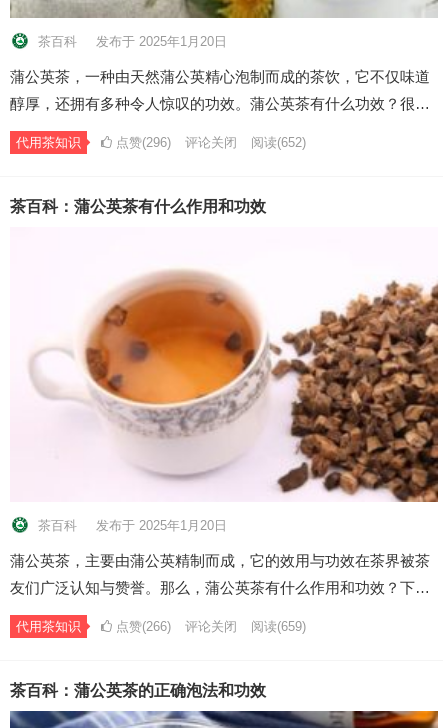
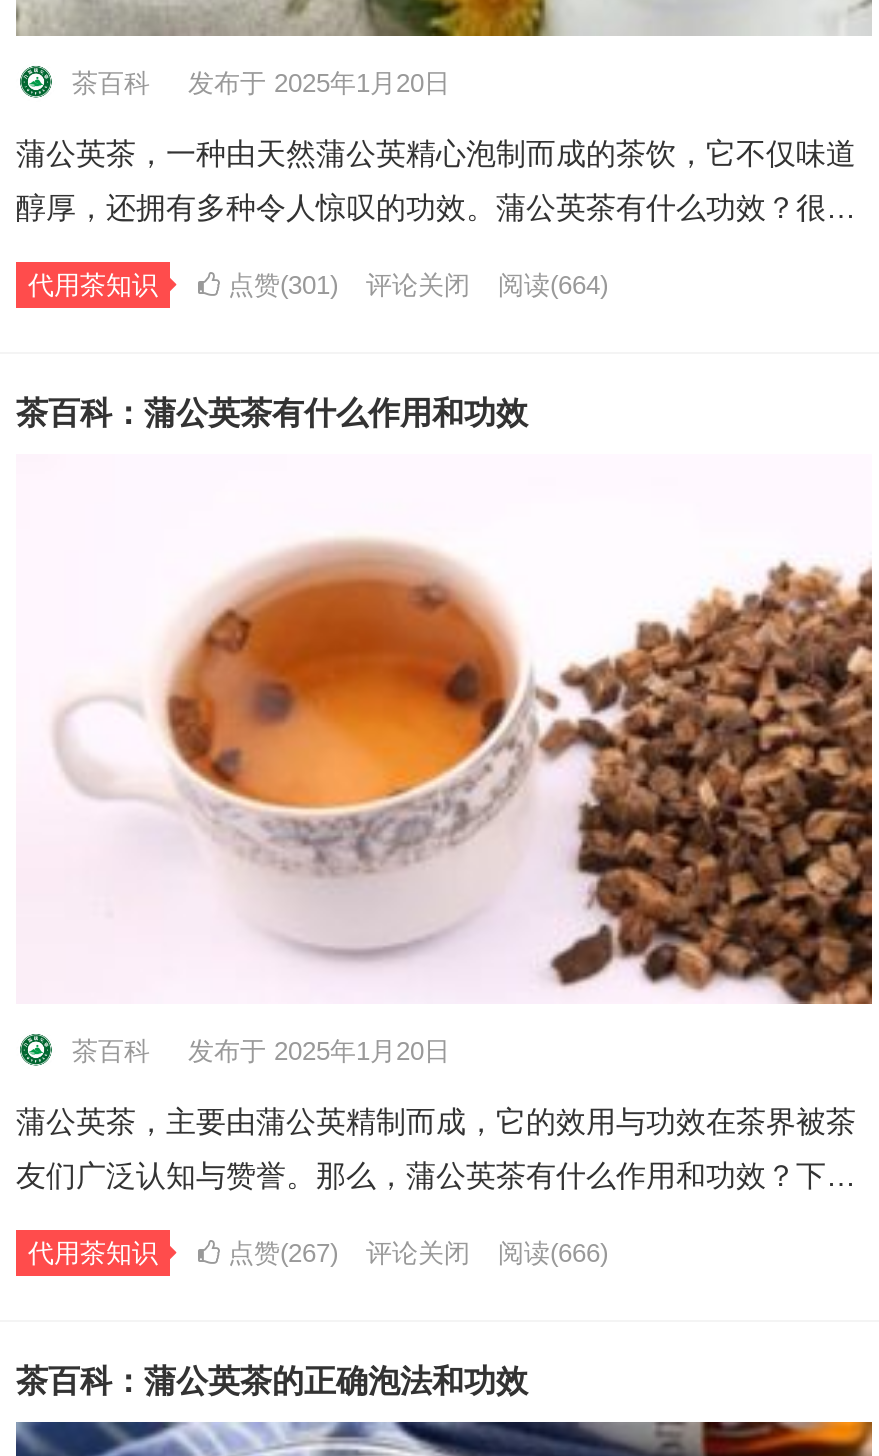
- 点赞(296)
+ 点赞(301)

- 阅读(652)
+ 阅读(664)

- 点赞(266)
+ 点赞(267)

- 阅读(659)
+ 阅读(666)
